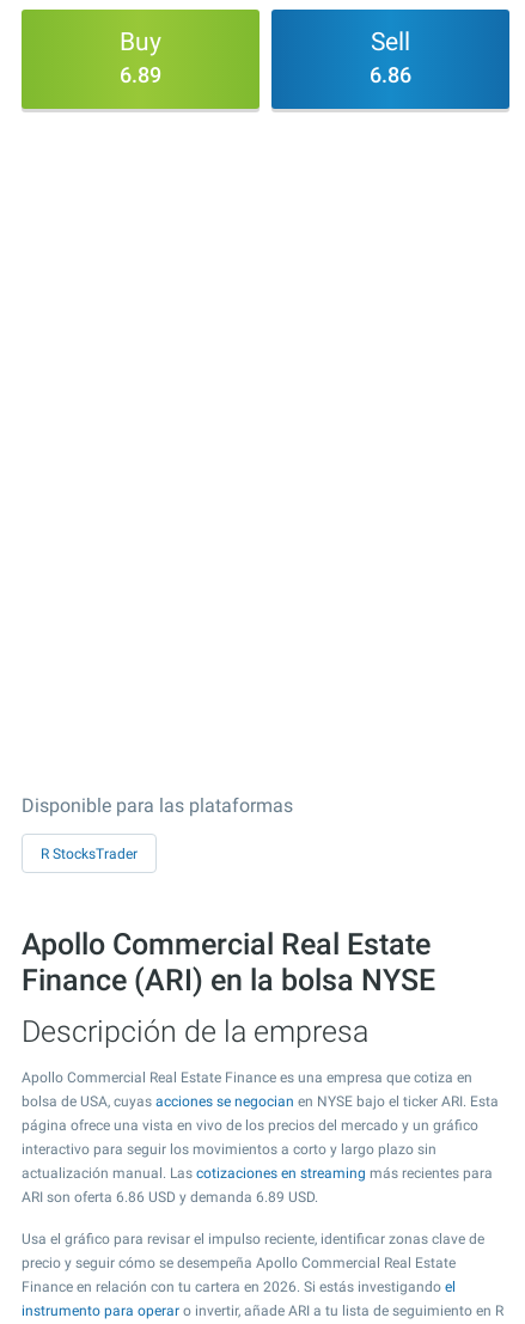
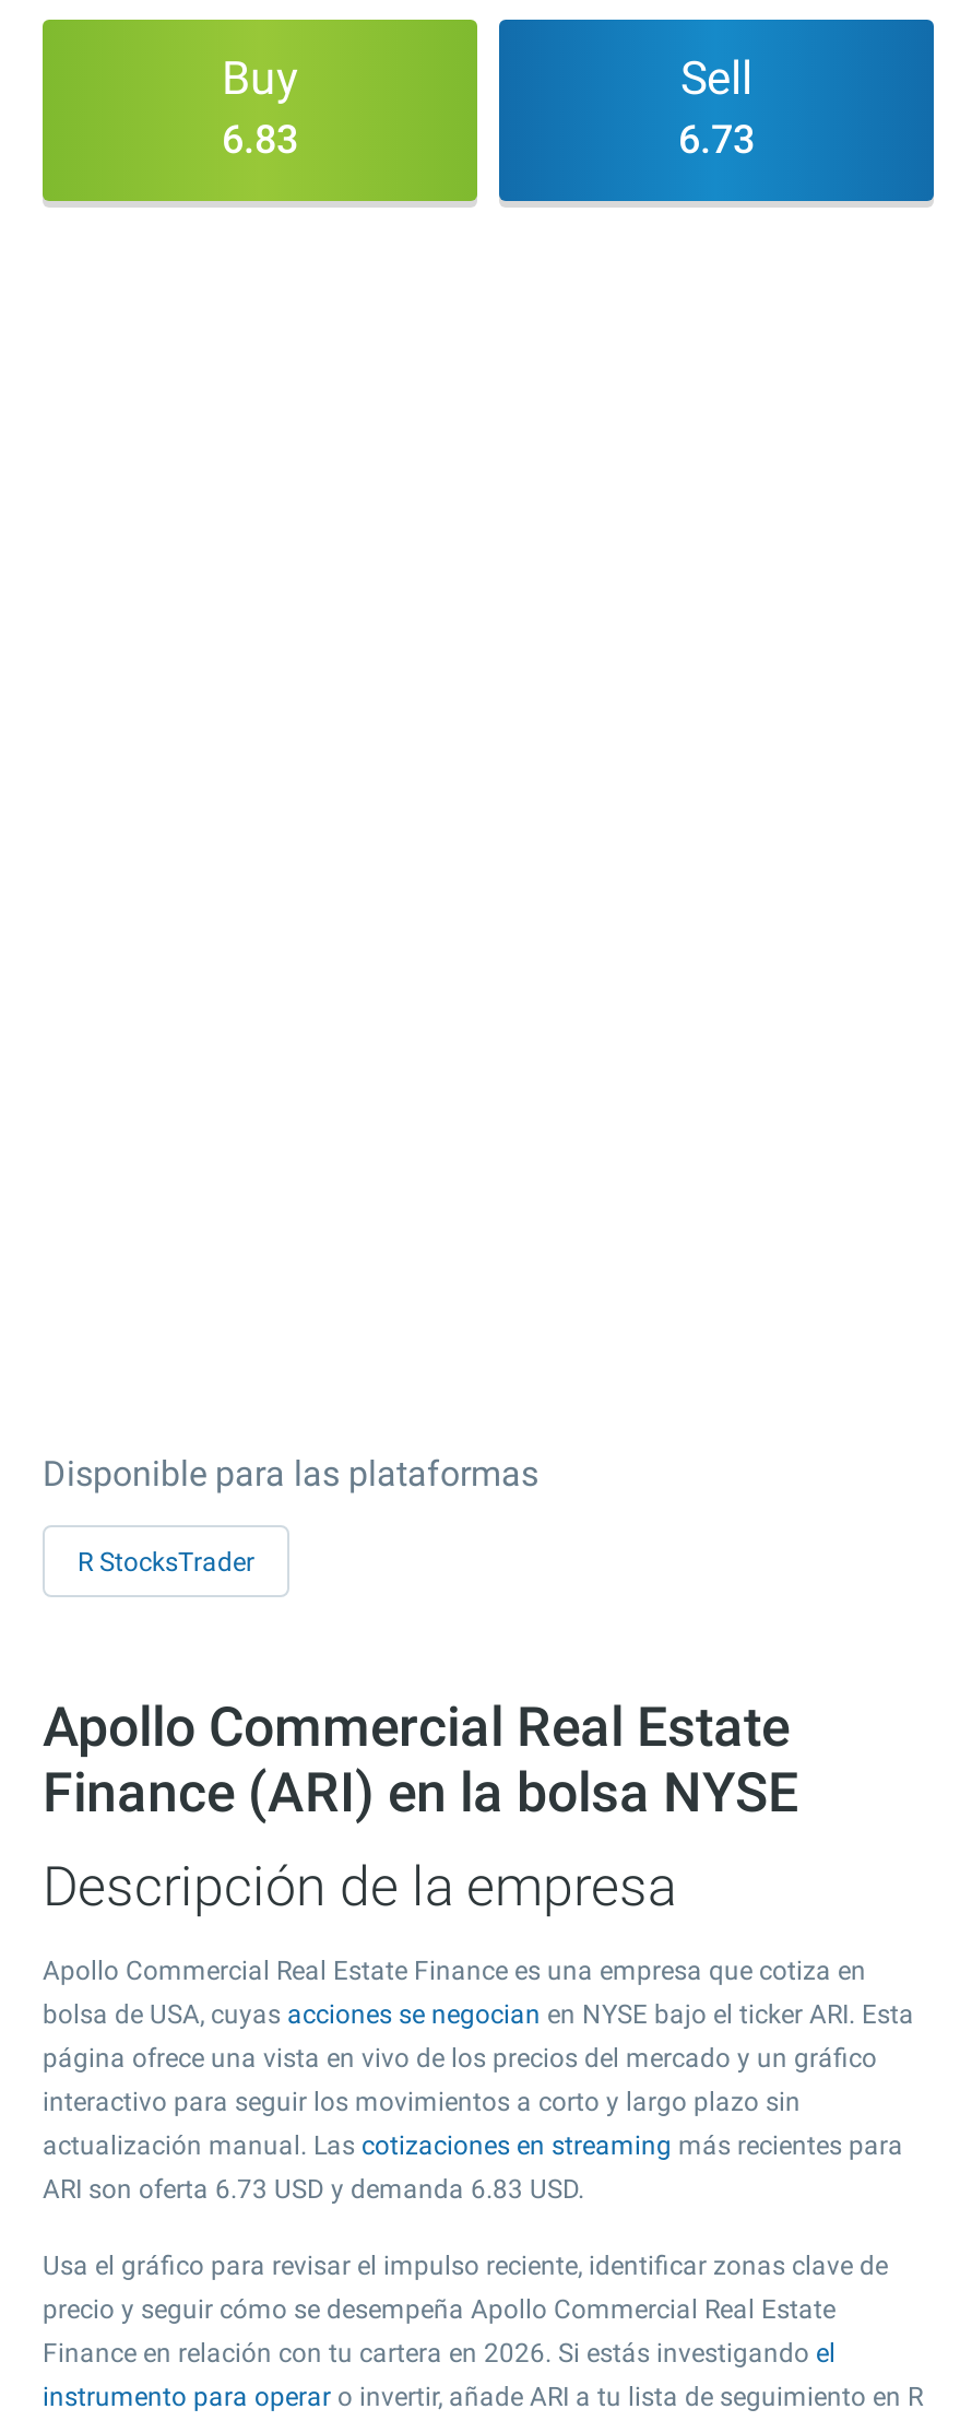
- 6.89
+ 6.83

- 6.86
+ 6.73

- ARI son oferta 6.86 USD y demanda 6.89 USD.
+ ARI son oferta 6.73 USD y demanda 6.83 USD.
